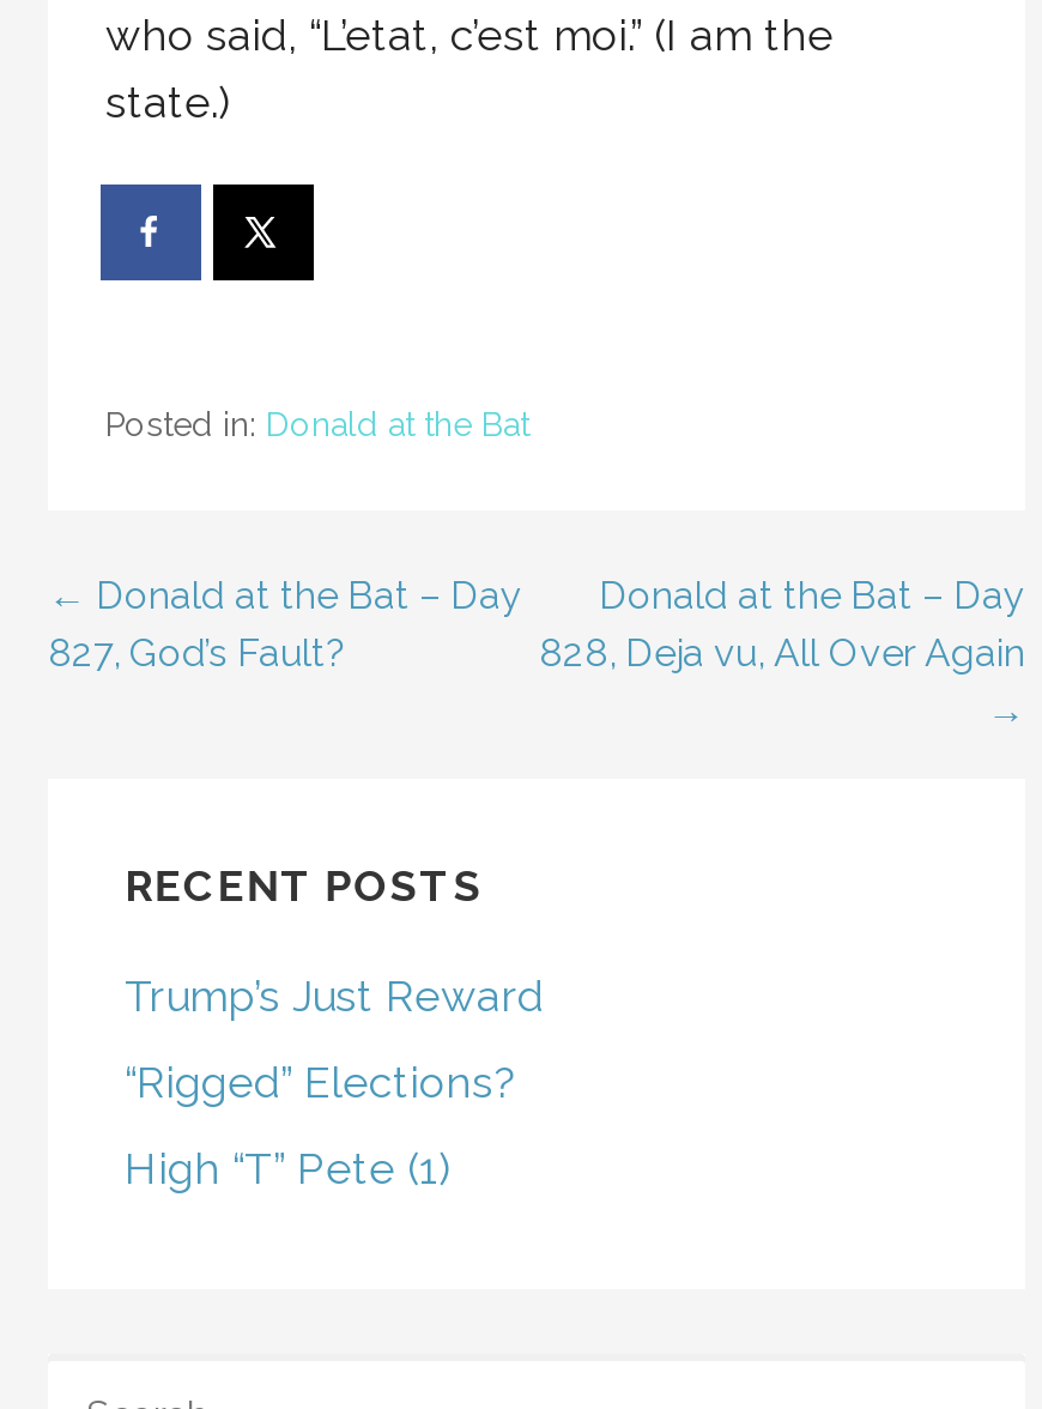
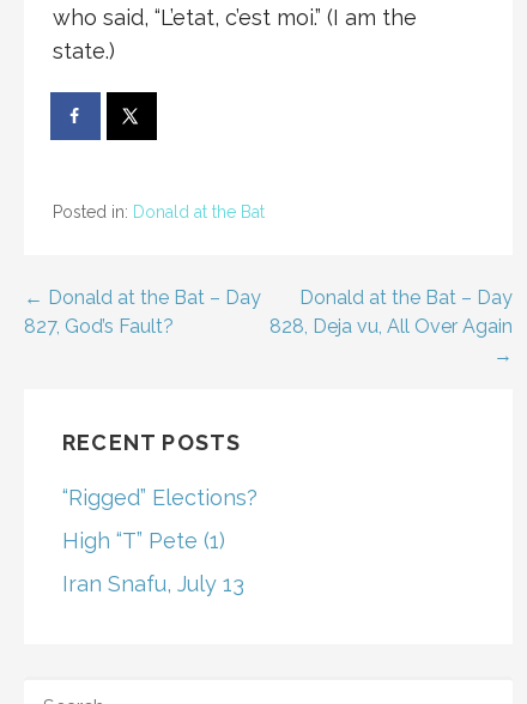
- Trump’s Just Reward

moved up: “Rigged” Elections? | High “T” Pete (1)

+ Iran Snafu, July 13
